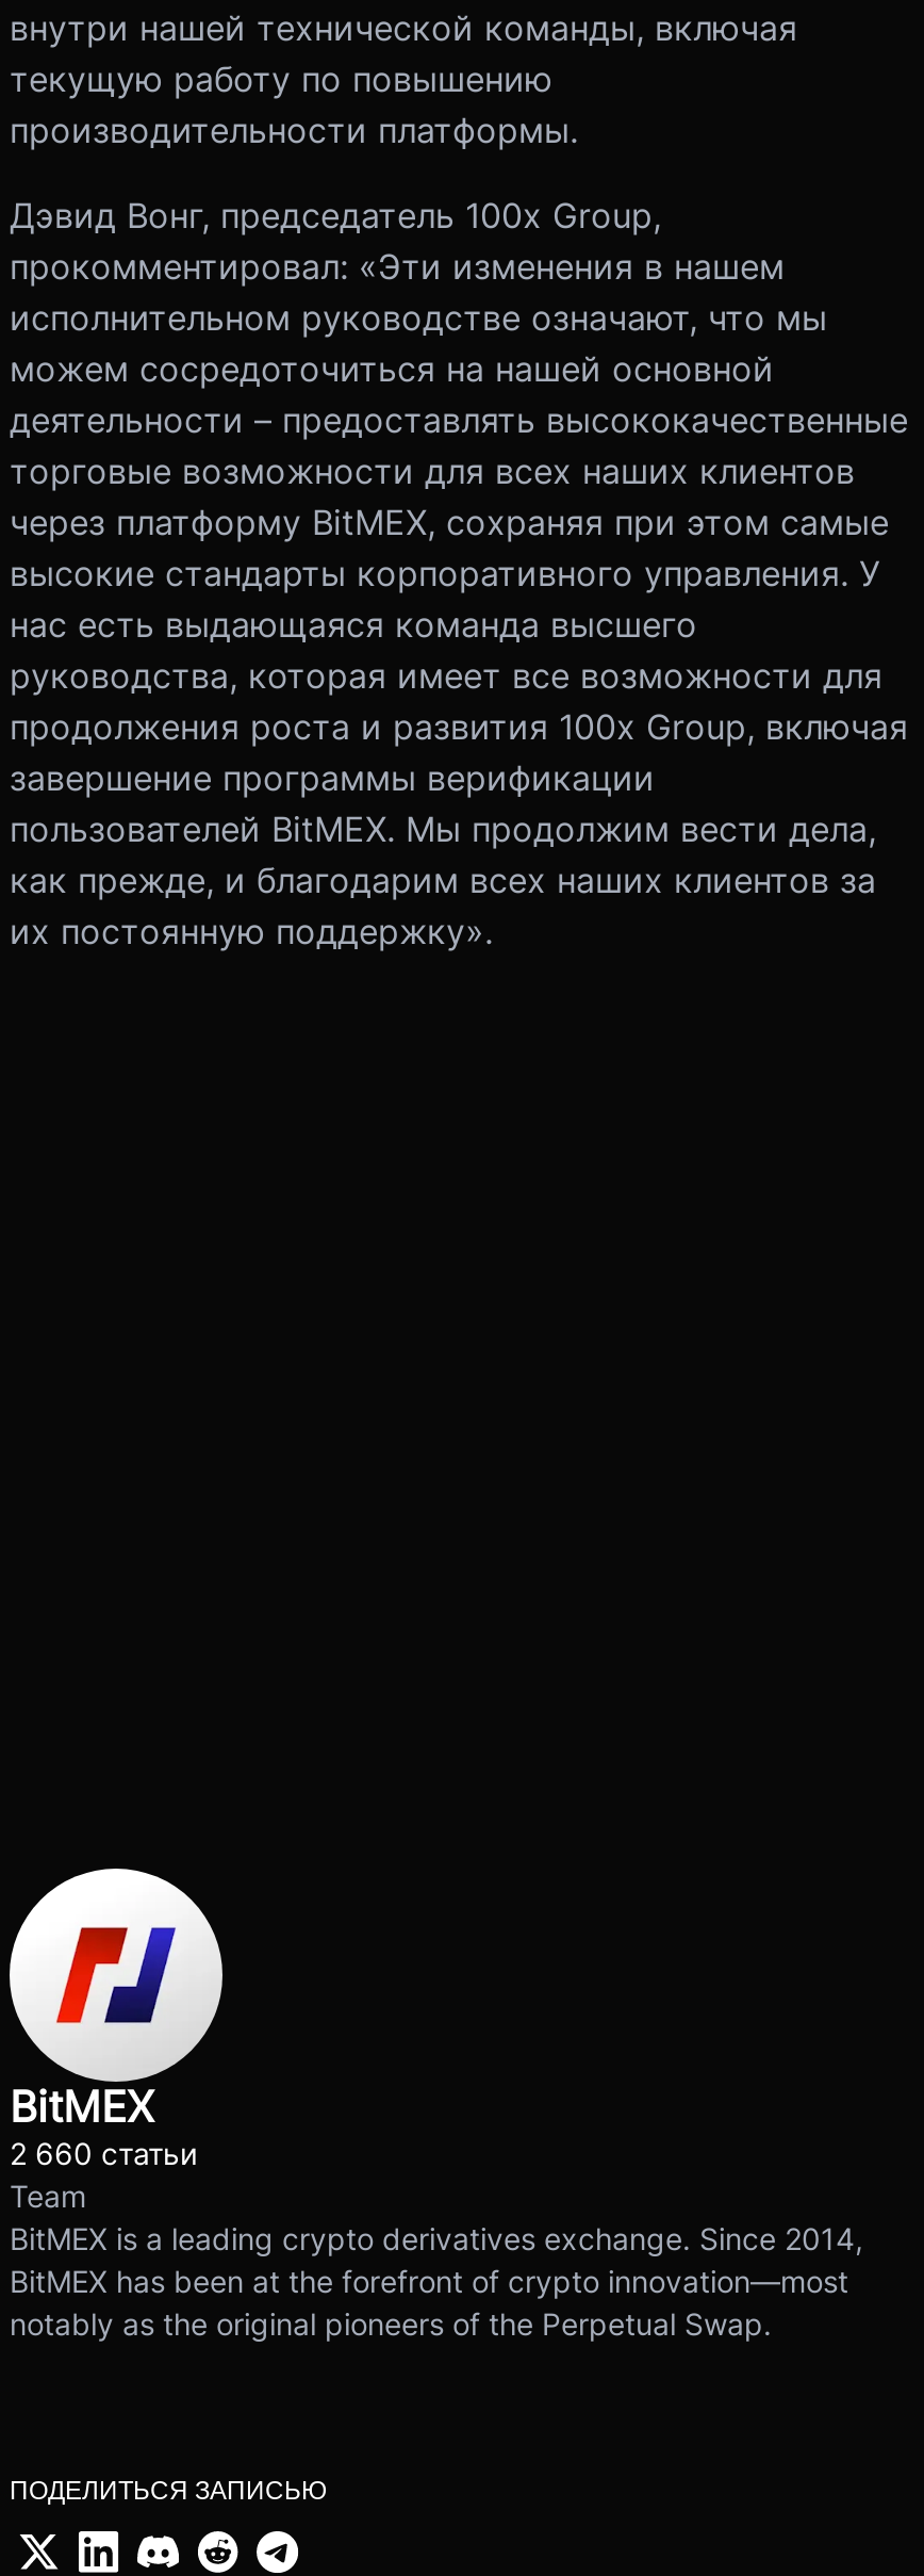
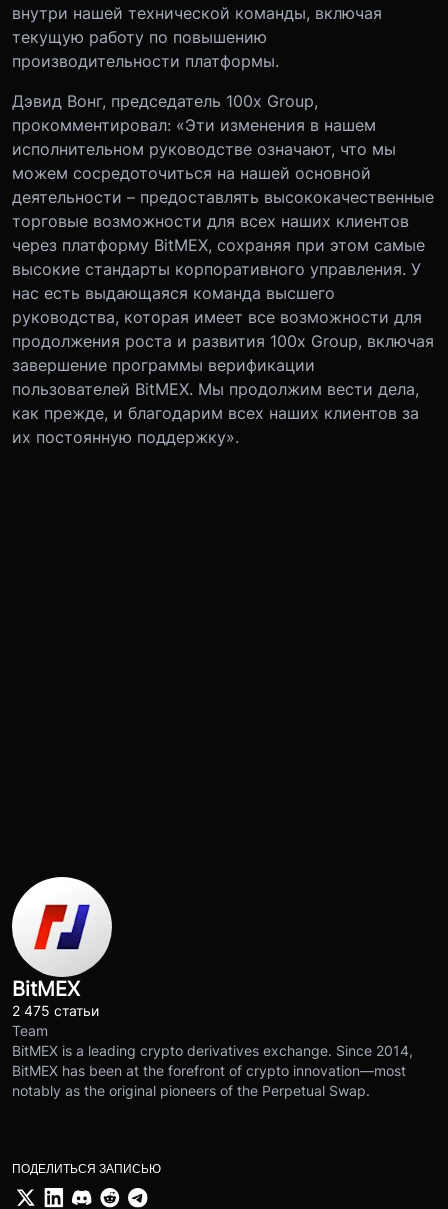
- 2 660 статьи
+ 2 475 статьи
